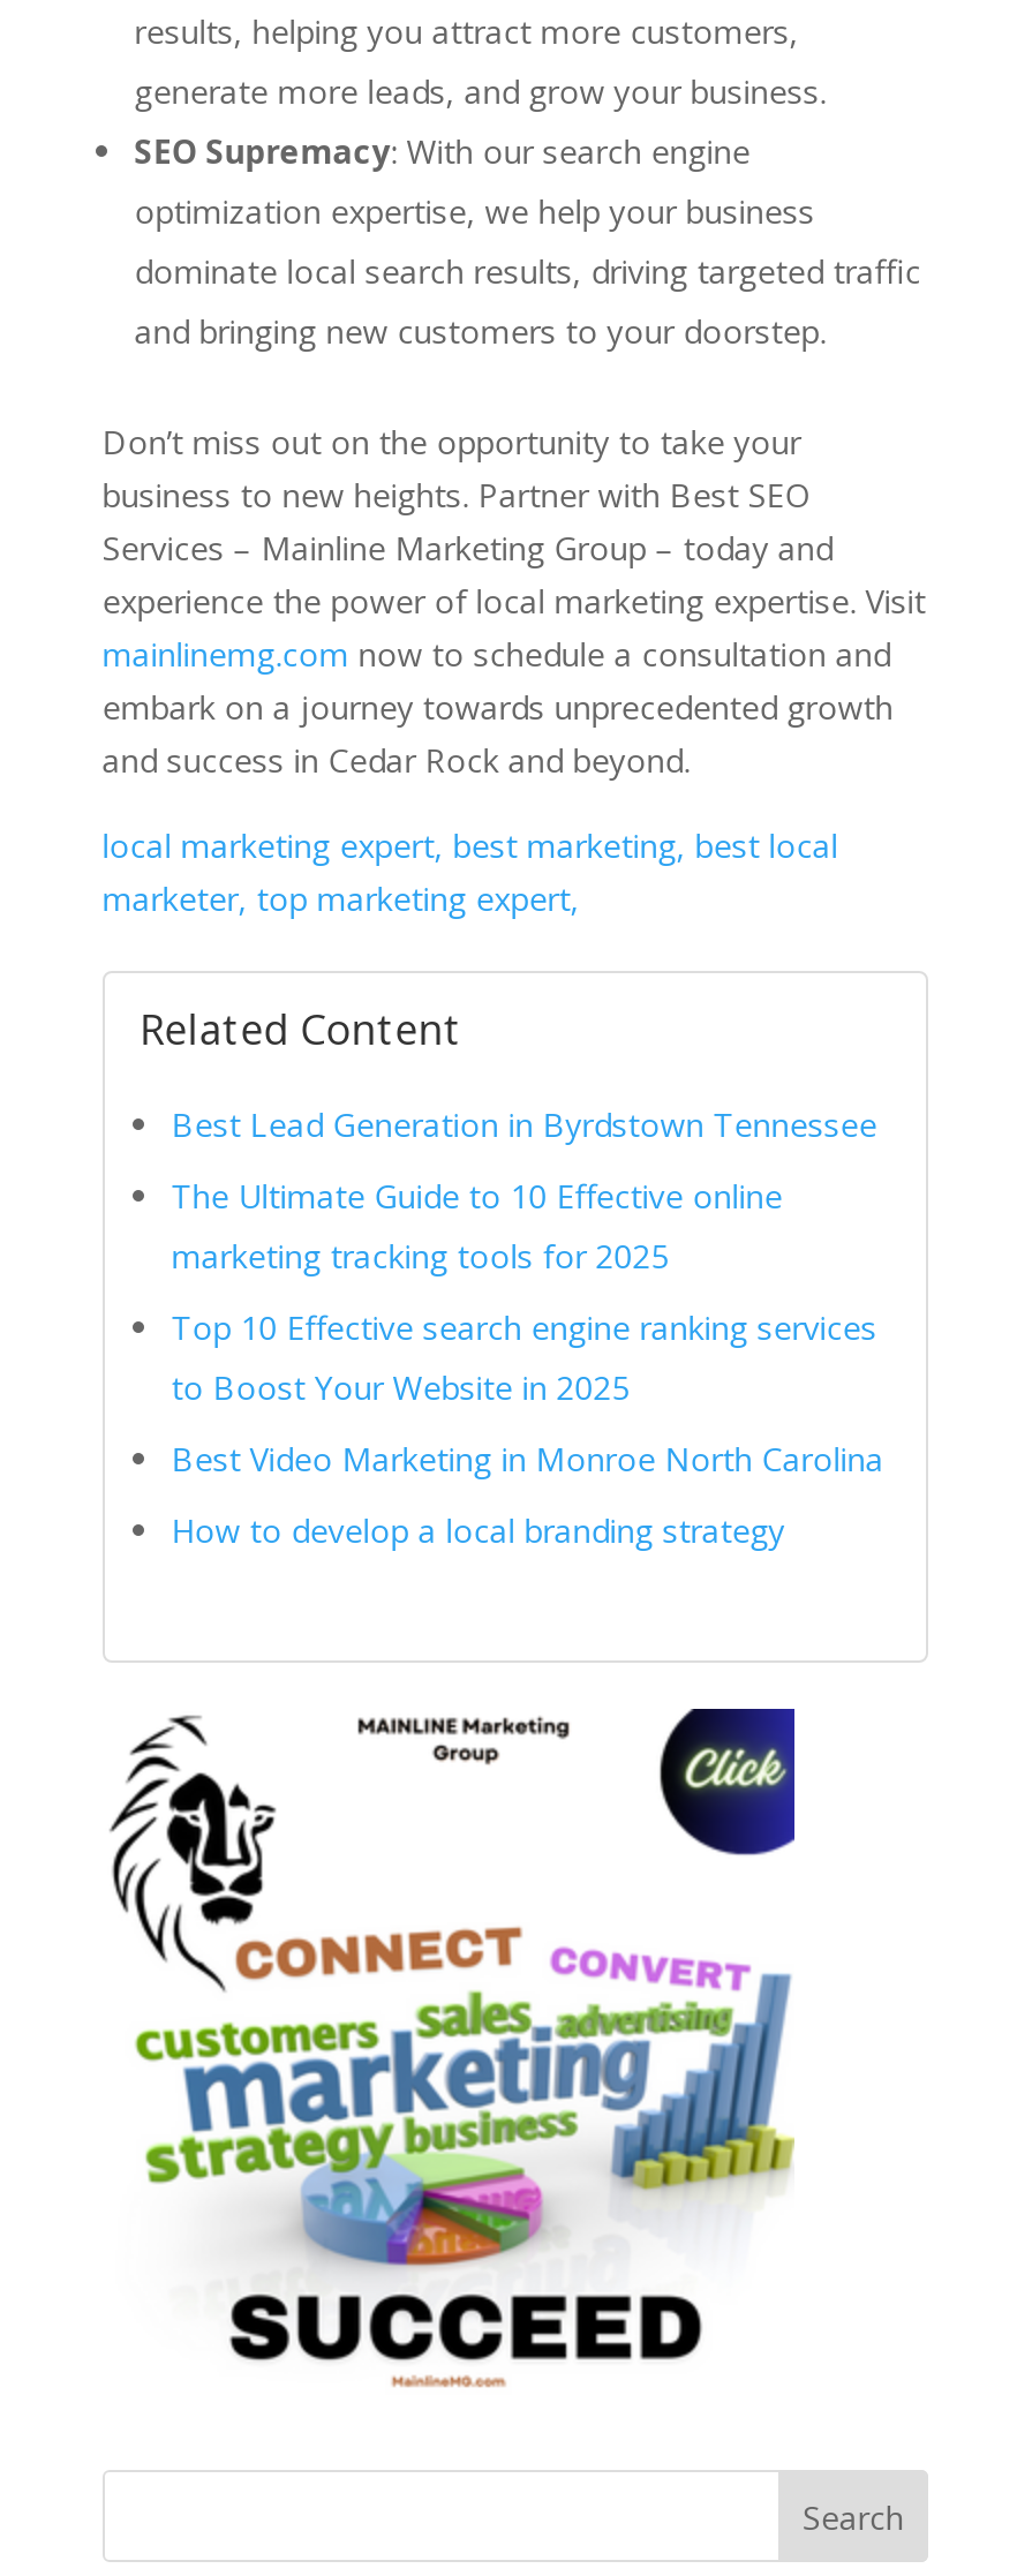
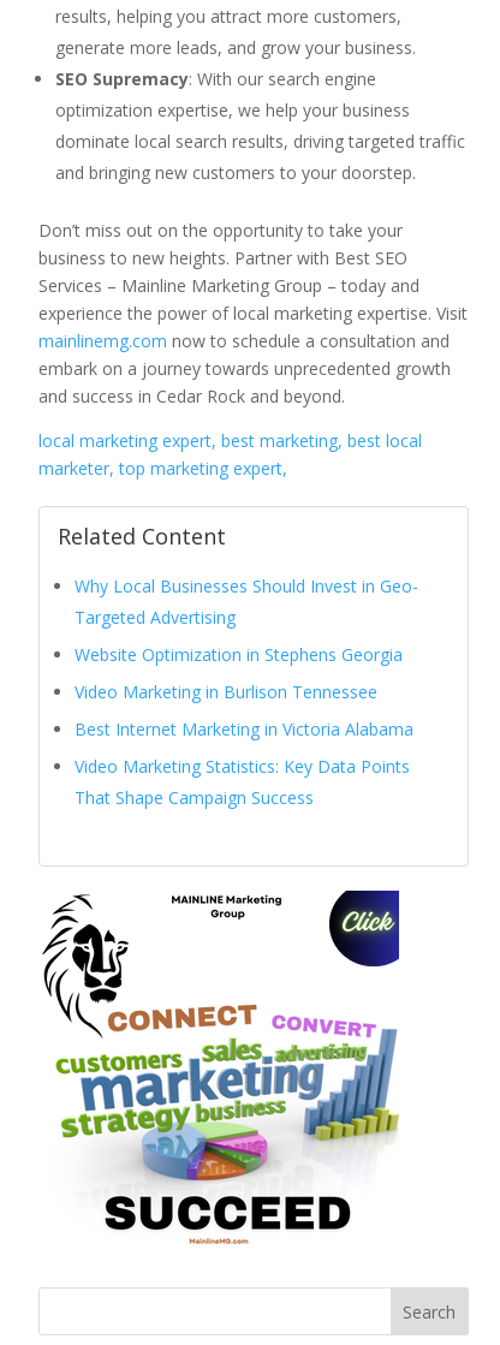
- Best Lead Generation in Byrdstown Tennessee
+ Why Local Businesses Should Invest in Geo-
+ Targeted Advertising

- The Ultimate Guide to 10 Effective online
- marketing tracking tools for 2025
+ Website Optimization in Stephens Georgia

- Top 10 Effective search engine ranking services
- to Boost Your Website in 2025
+ Video Marketing in Burlison Tennessee

- Best Video Marketing in Monroe North Carolina
+ Best Internet Marketing in Victoria Alabama

- How to develop a local branding strategy
+ Video Marketing Statistics: Key Data Points
+ That Shape Campaign Success
